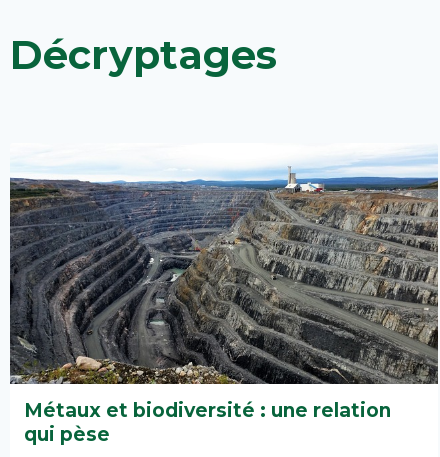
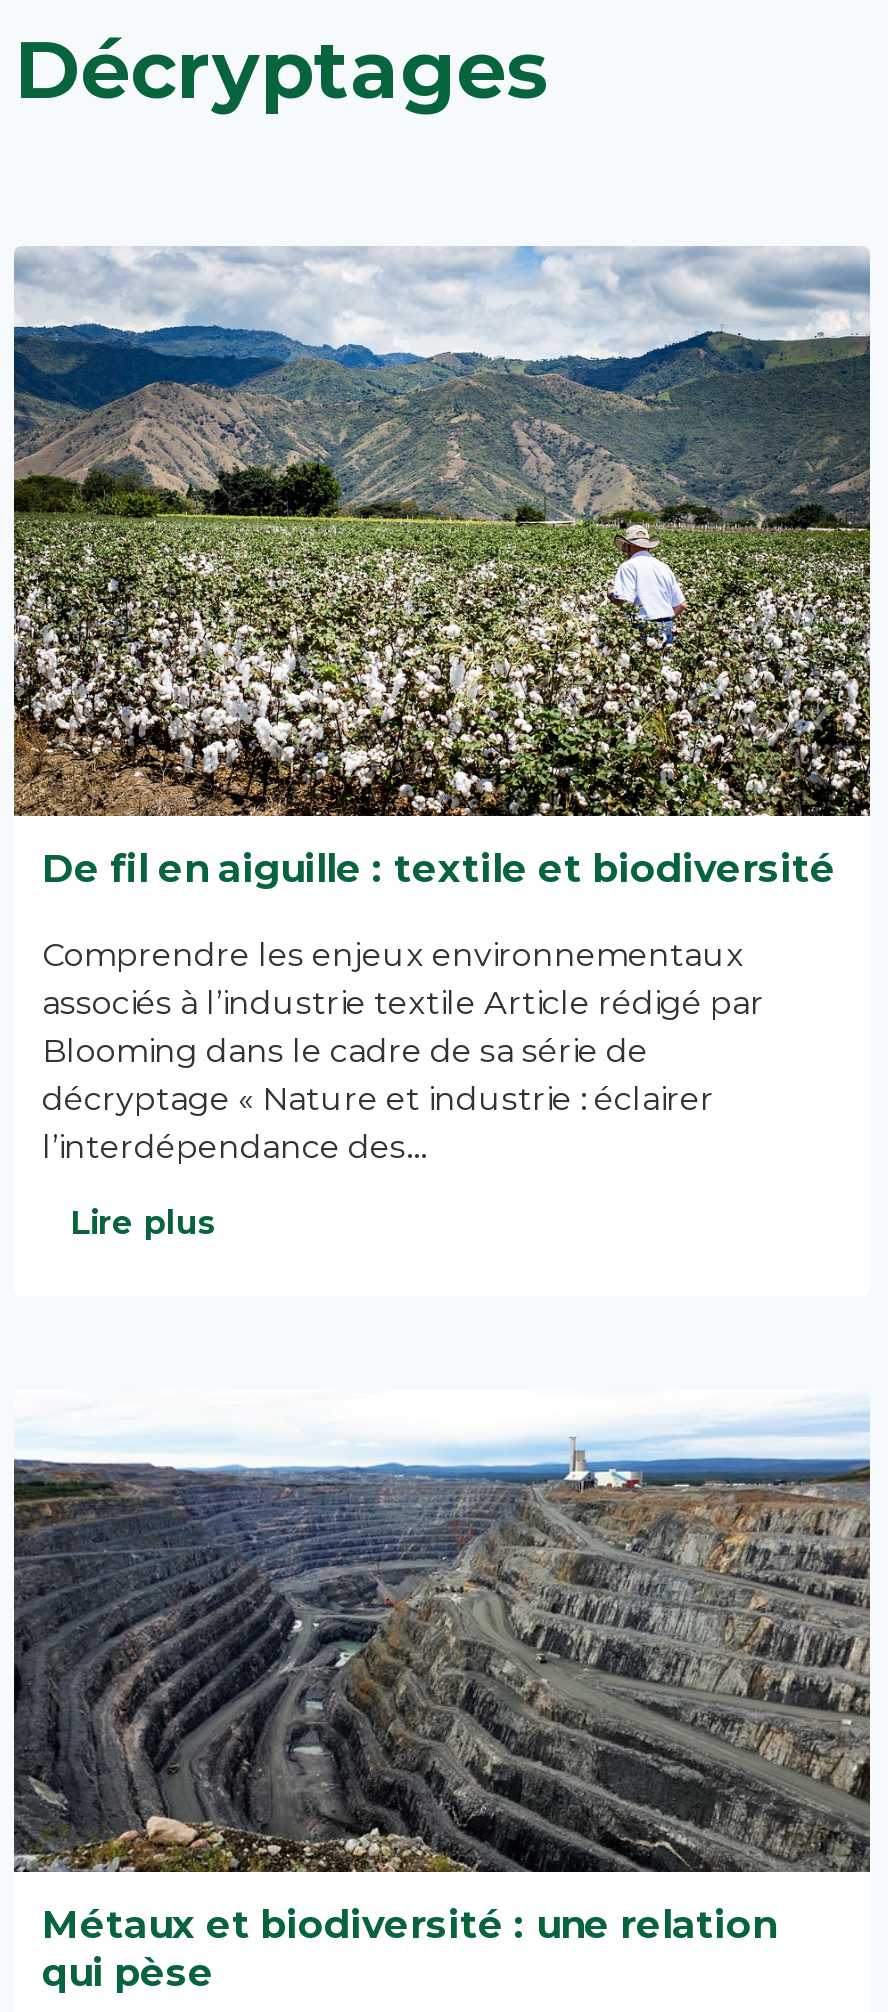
+ [image]
+ De fil en aiguille : textile et biodiversité
+ Comprendre les enjeux environnementaux
+ associés à l’industrie textile Article rédigé par
+ Blooming dans le cadre de sa série de
+ décryptage « Nature et industrie : éclairer
+ l’interdépendance des…
+ Lire plus
